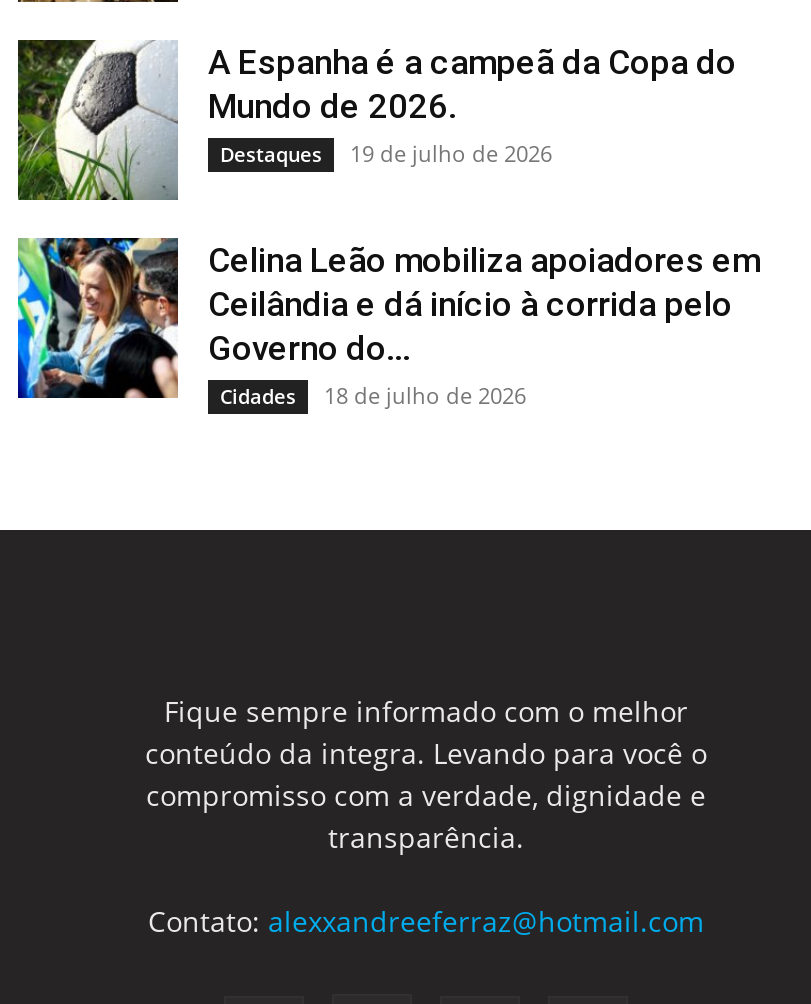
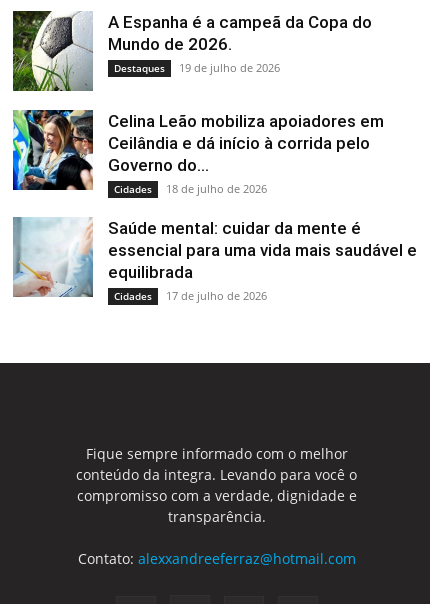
+ [image]
+ Saúde mental: cuidar da mente é
+ essencial para uma vida mais saudável e
+ equilibrada
+ Cidades
+ 17 de julho de 2026
